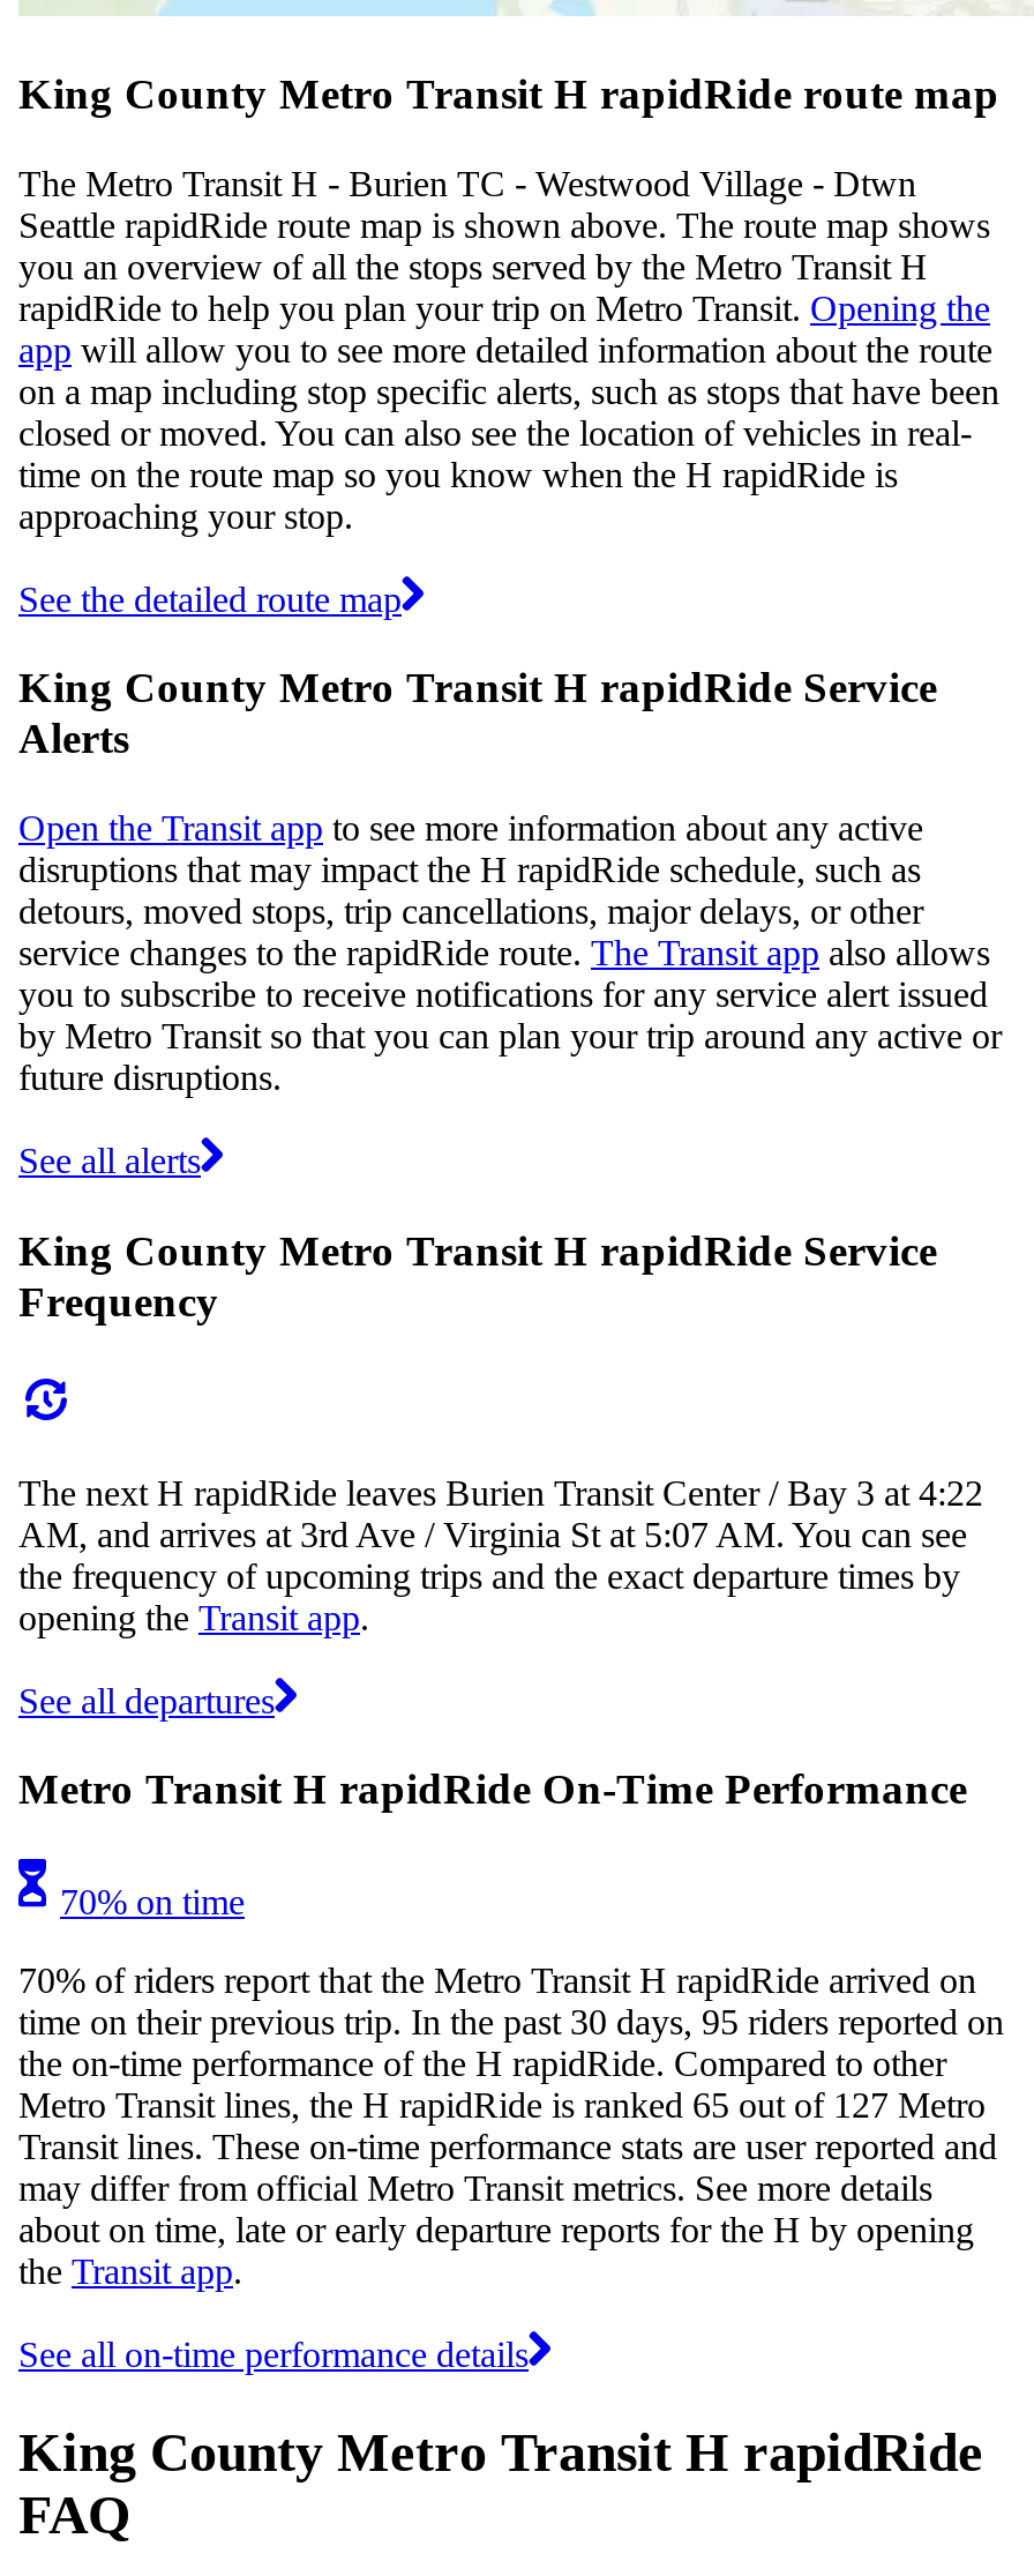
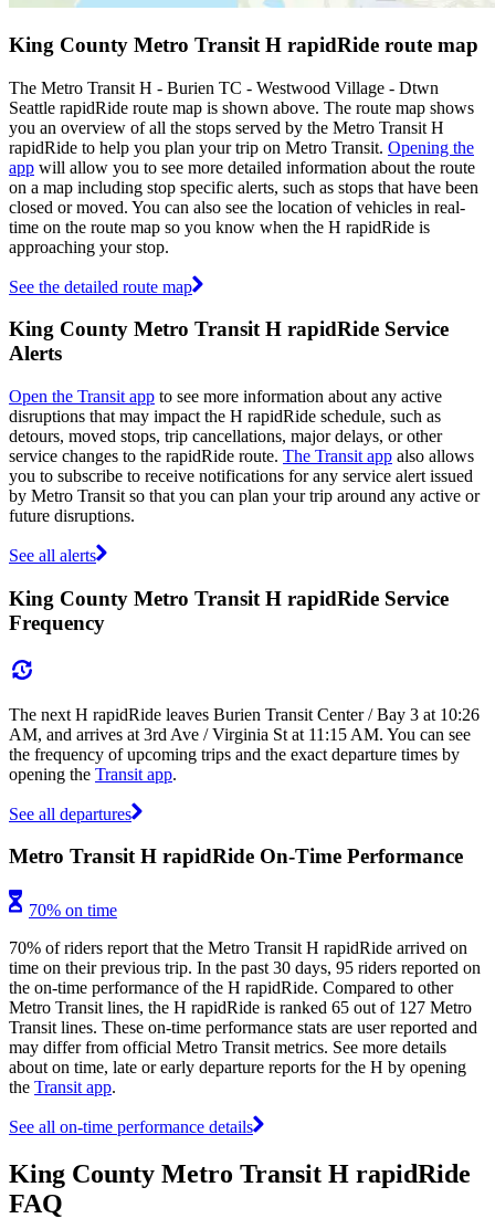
- The next H rapidRide leaves Burien Transit Center / Bay 3 at 4:22
+ The next H rapidRide leaves Burien Transit Center / Bay 3 at 10:26

- AM, and arrives at 3rd Ave / Virginia St at 5:07 AM. You can see
+ AM, and arrives at 3rd Ave / Virginia St at 11:15 AM. You can see
